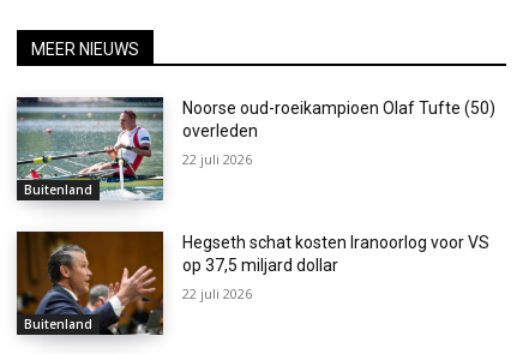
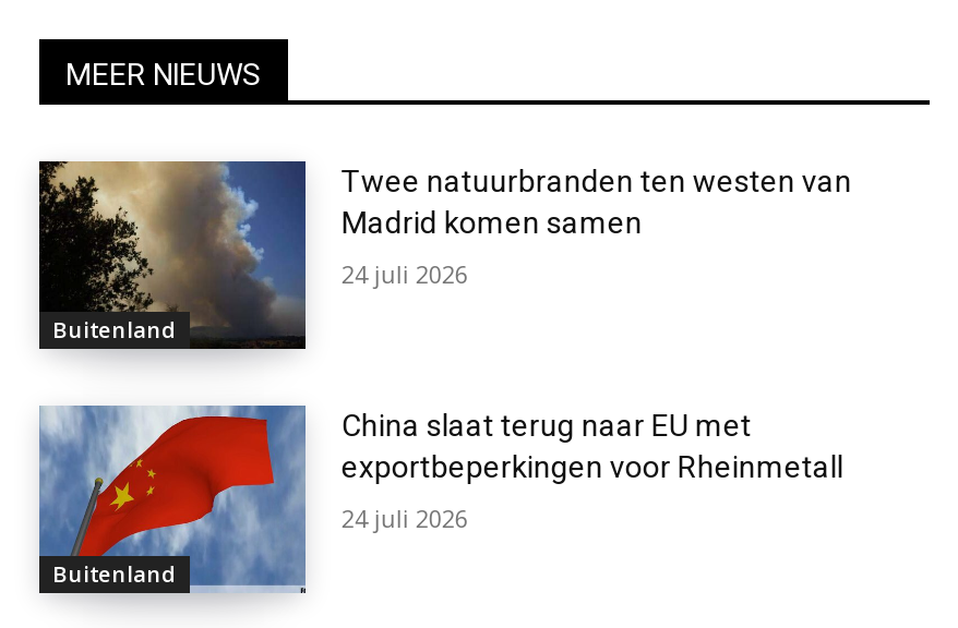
- [image]
- Noorse oud-roeikampioen Olaf Tufte (50)
- overleden
+ [image]
+ Twee natuurbranden ten westen van
+ Madrid komen samen

- 22 juli 2026
+ 24 juli 2026

- [image]
- Hegseth schat kosten Iranoorlog voor VS
- op 37,5 miljard dollar
+ [image]
+ China slaat terug naar EU met
+ exportbeperkingen voor Rheinmetall

- 22 juli 2026
+ 24 juli 2026
